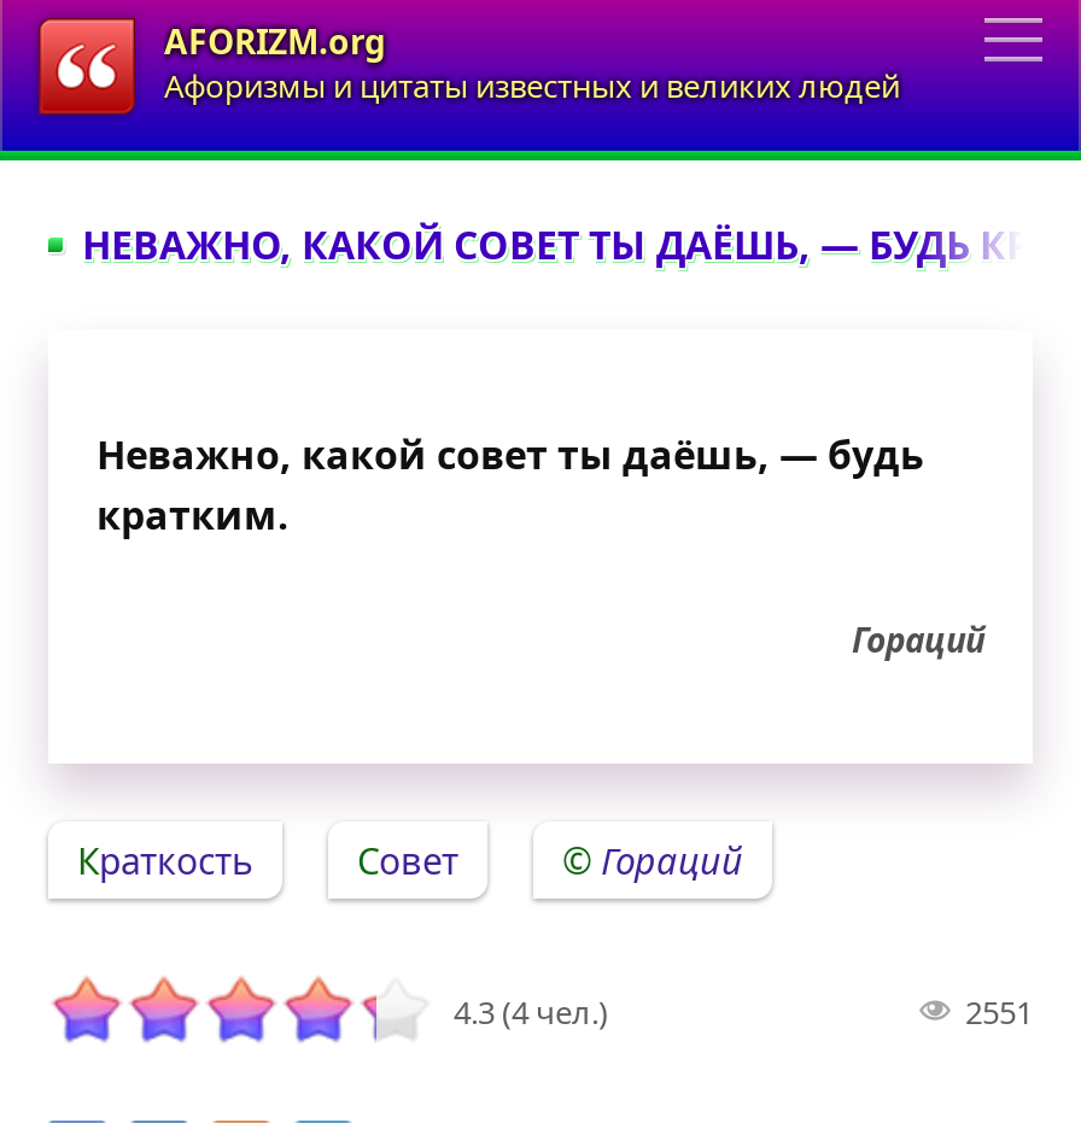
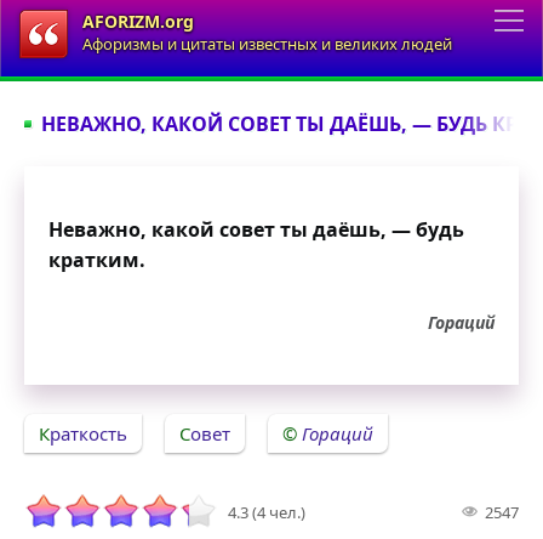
- 2551
+ 2547
